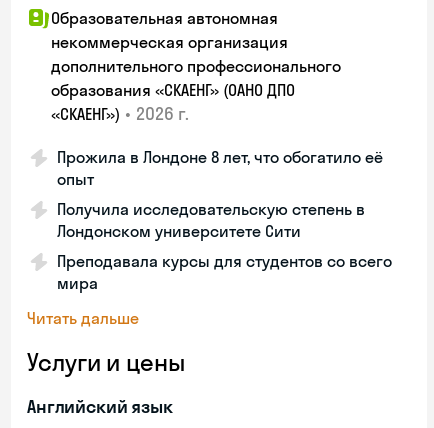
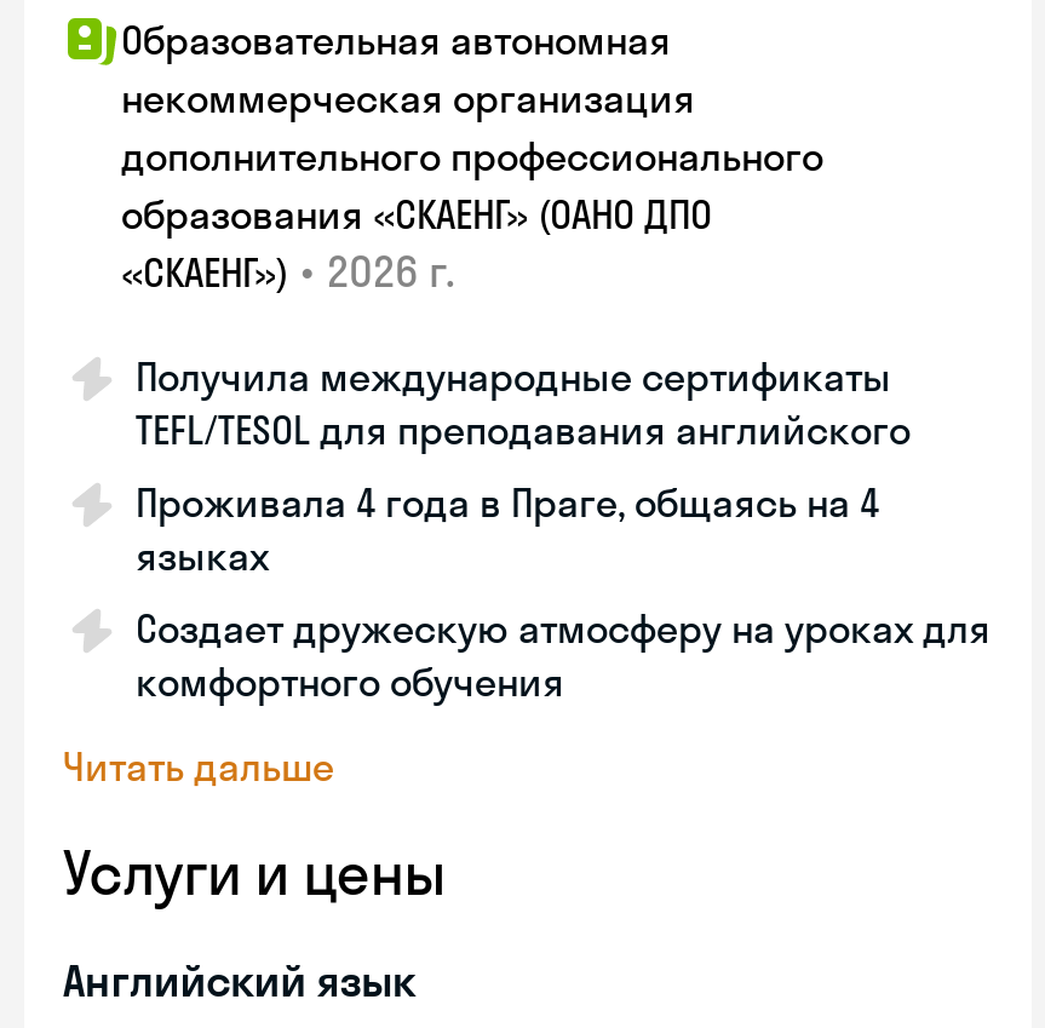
- Прожила в Лондоне 8 лет, что обогатило её
- опыт
+ Получила международные сертификаты
+ TEFL/TESOL для преподавания английского

- Получила исследовательскую степень в
- Лондонском университете Сити
+ Проживала 4 года в Праге, общаясь на 4
+ языках

- Преподавала курсы для студентов со всего
- мира
+ Создает дружескую атмосферу на уроках для
+ комфортного обучения
